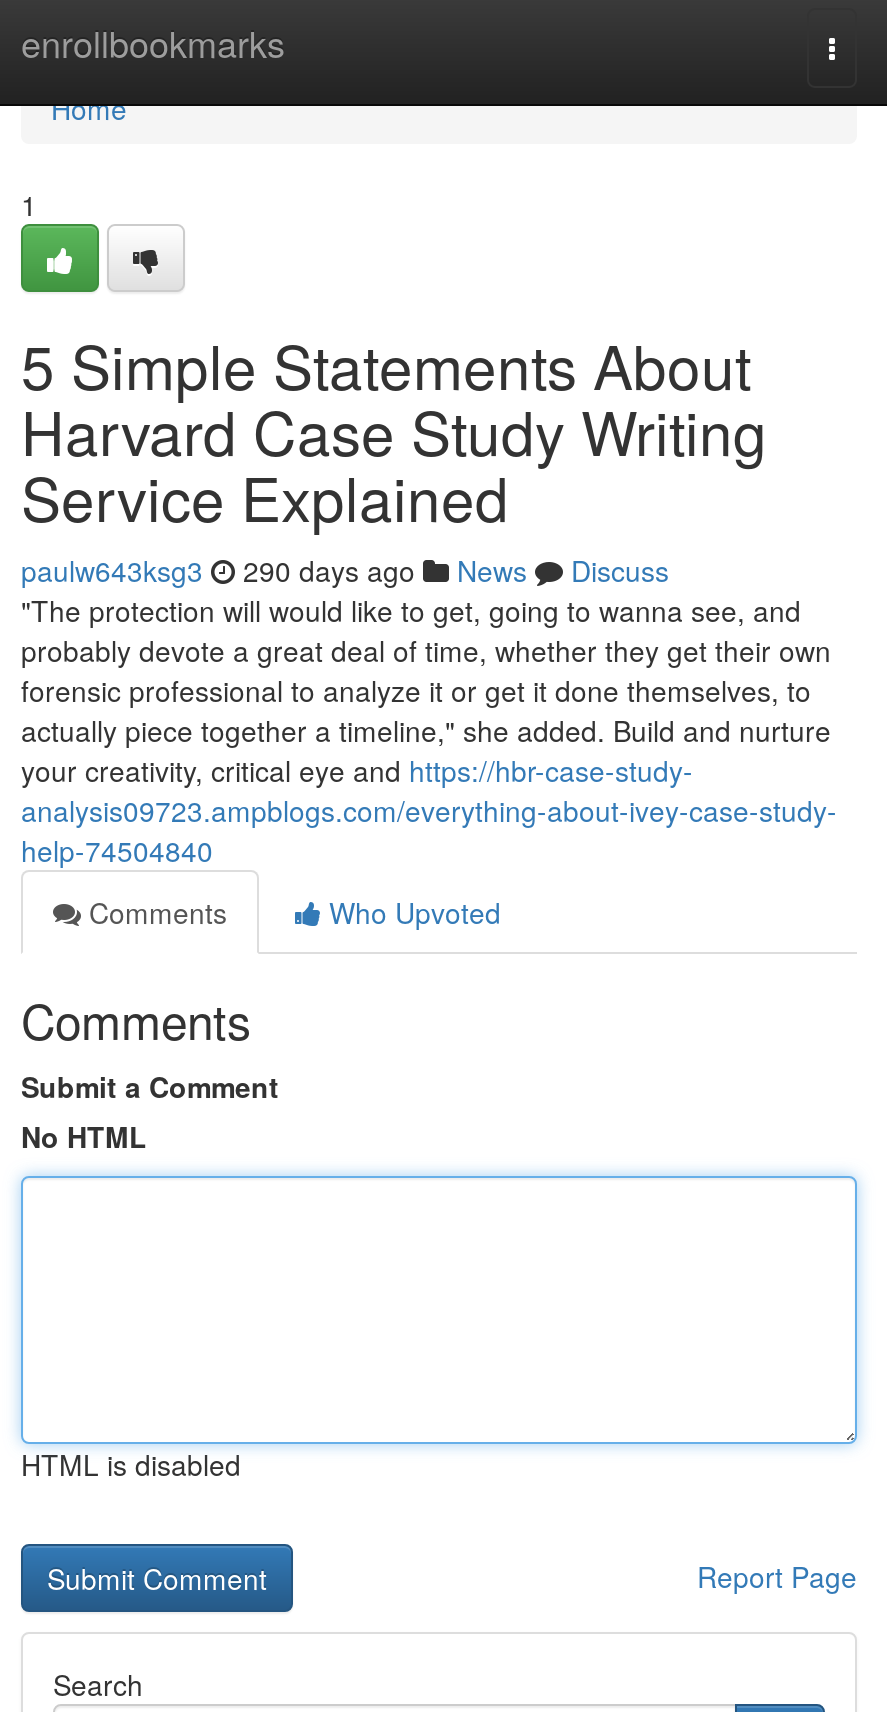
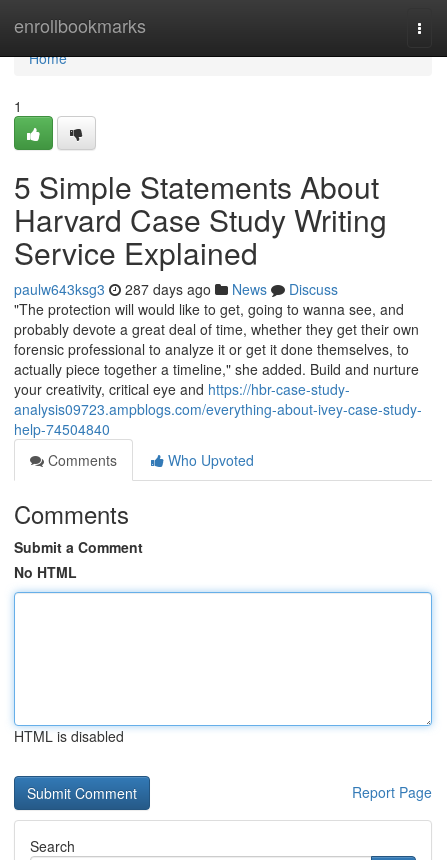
- paulw643ksg3 290 days ago News Discuss
+ paulw643ksg3 287 days ago News Discuss
